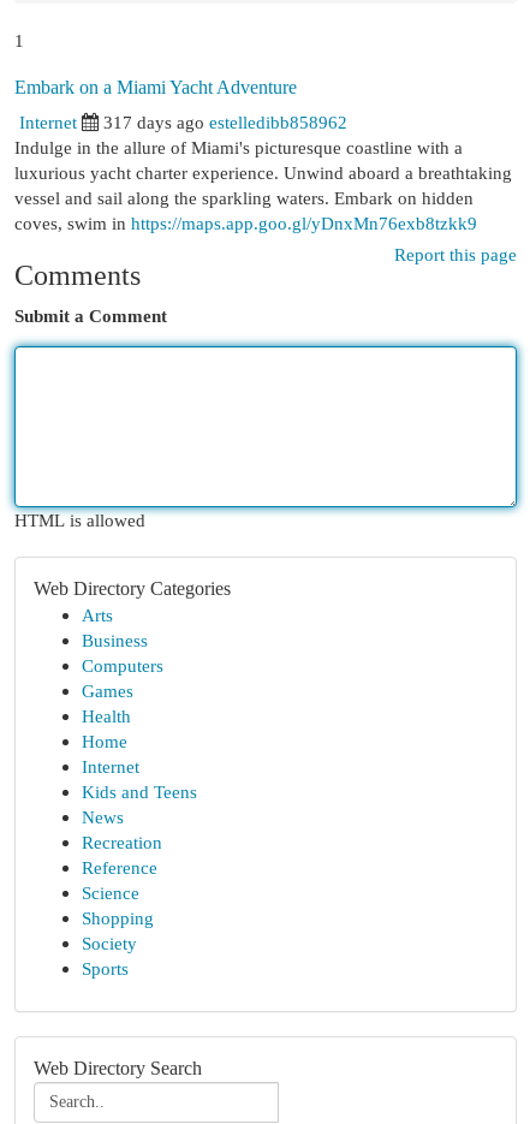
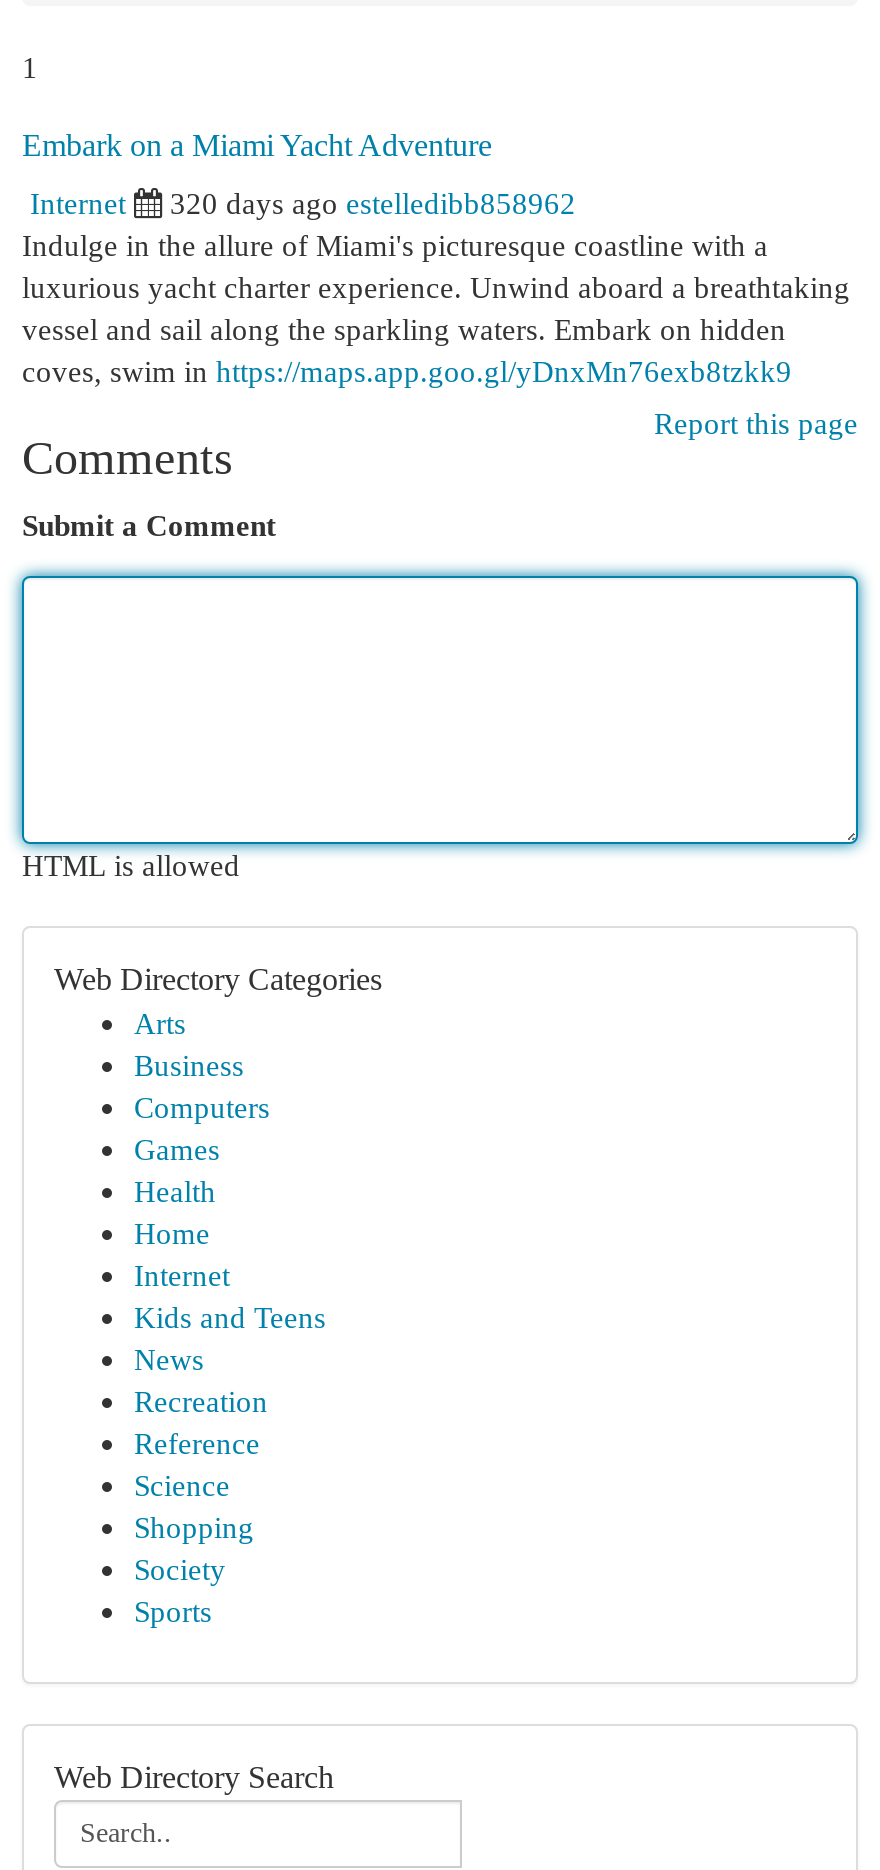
- 317 days ago estelledibb858962
+ 320 days ago estelledibb858962
